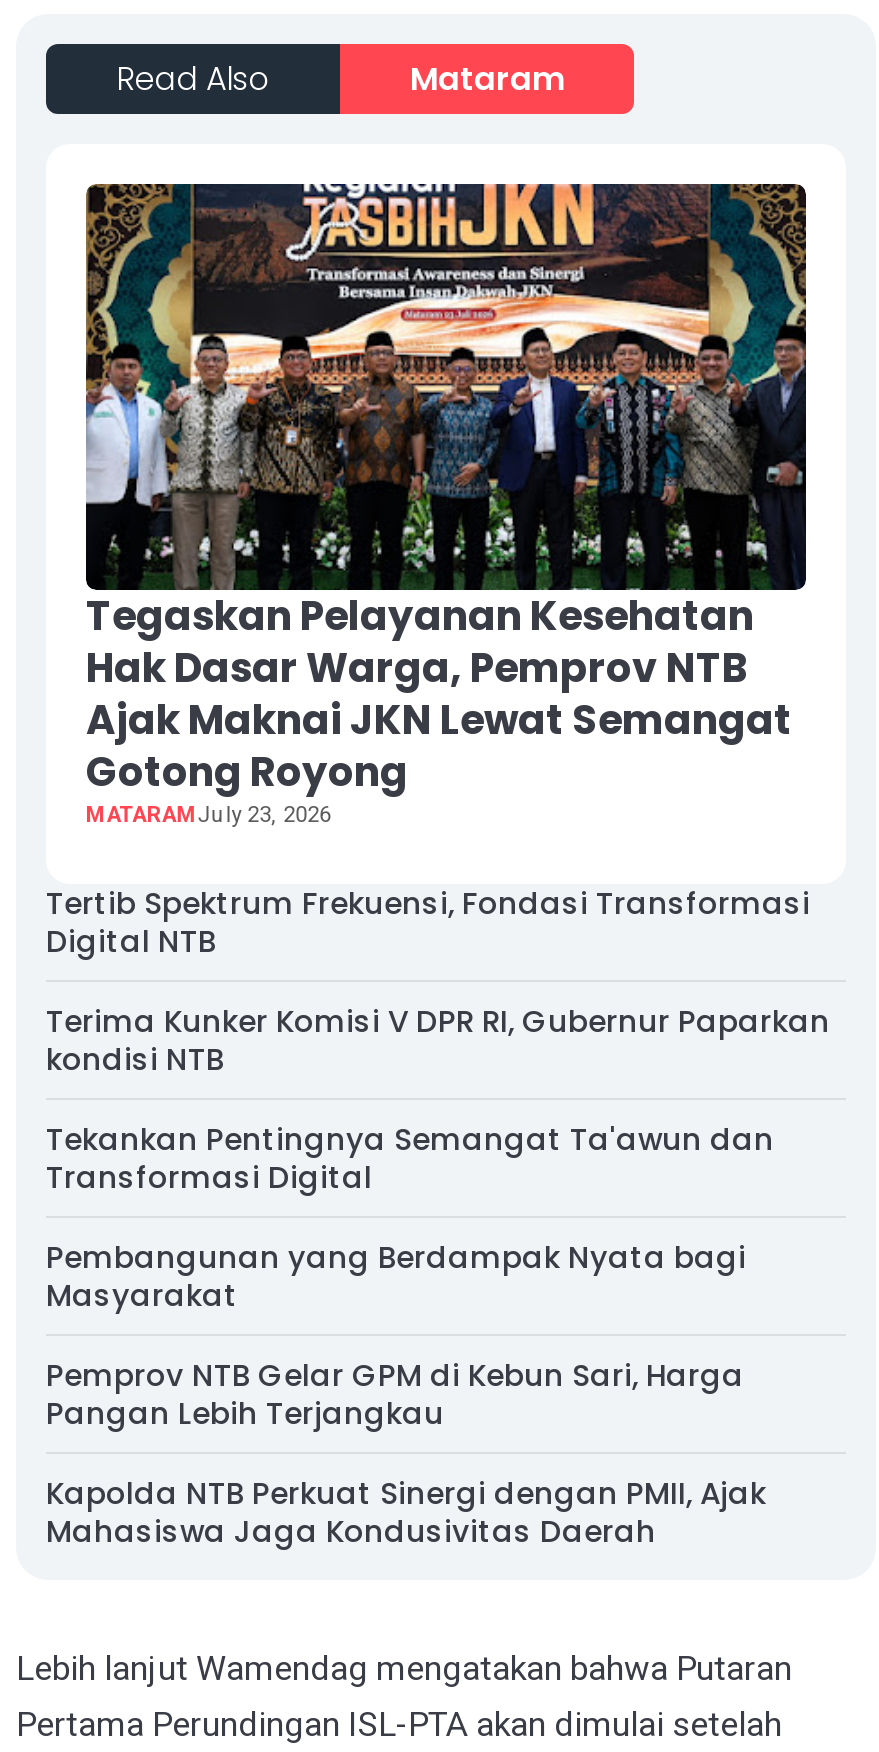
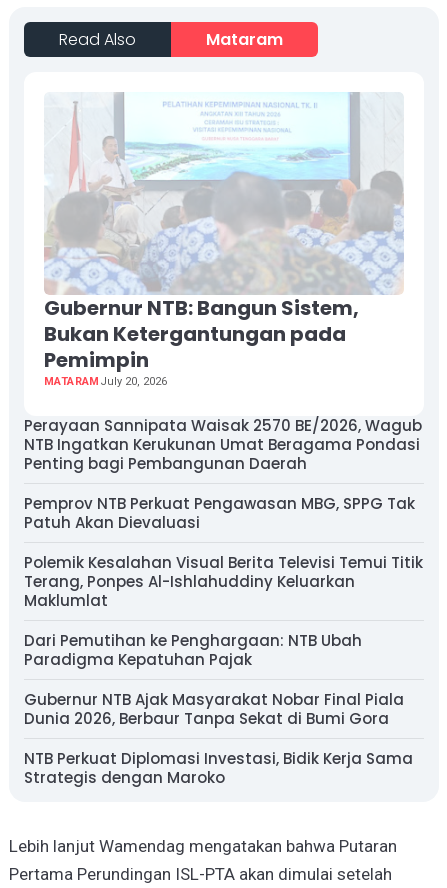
- [image]
- Tegaskan Pelayanan Kesehatan
- Hak Dasar Warga, Pemprov NTB
- Ajak Maknai JKN Lewat Semangat
- Gotong Royong
- MATARAMJuly 23, 2026
+ [image]
+ Gubernur NTB: Bangun Sistem,
+ Bukan Ketergantungan pada
+ Pemimpin
+ MATARAM July 20, 2026

- Tertib Spektrum Frekuensi, Fondasi Transformasi
- Digital NTB
+ Perayaan Sannipata Waisak 2570 BE/2026, Wagub
+ NTB Ingatkan Kerukunan Umat Beragama Pondasi
+ Penting bagi Pembangunan Daerah

- Terima Kunker Komisi V DPR RI, Gubernur Paparkan
- kondisi NTB
+ Pemprov NTB Perkuat Pengawasan MBG, SPPG Tak
+ Patuh Akan Dievaluasi

- Tekankan Pentingnya Semangat Ta'awun dan
- Transformasi Digital
+ Polemik Kesalahan Visual Berita Televisi Temui Titik
+ Terang, Ponpes Al-Ishlahuddiny Keluarkan
+ Maklumlat

- Pembangunan yang Berdampak Nyata bagi
- Masyarakat
+ Dari Pemutihan ke Penghargaan: NTB Ubah
+ Paradigma Kepatuhan Pajak

- Pemprov NTB Gelar GPM di Kebun Sari, Harga
- Pangan Lebih Terjangkau
+ Gubernur NTB Ajak Masyarakat Nobar Final Piala
+ Dunia 2026, Berbaur Tanpa Sekat di Bumi Gora

- Kapolda NTB Perkuat Sinergi dengan PMII, Ajak
- Mahasiswa Jaga Kondusivitas Daerah
+ NTB Perkuat Diplomasi Investasi, Bidik Kerja Sama
+ Strategis dengan Maroko
